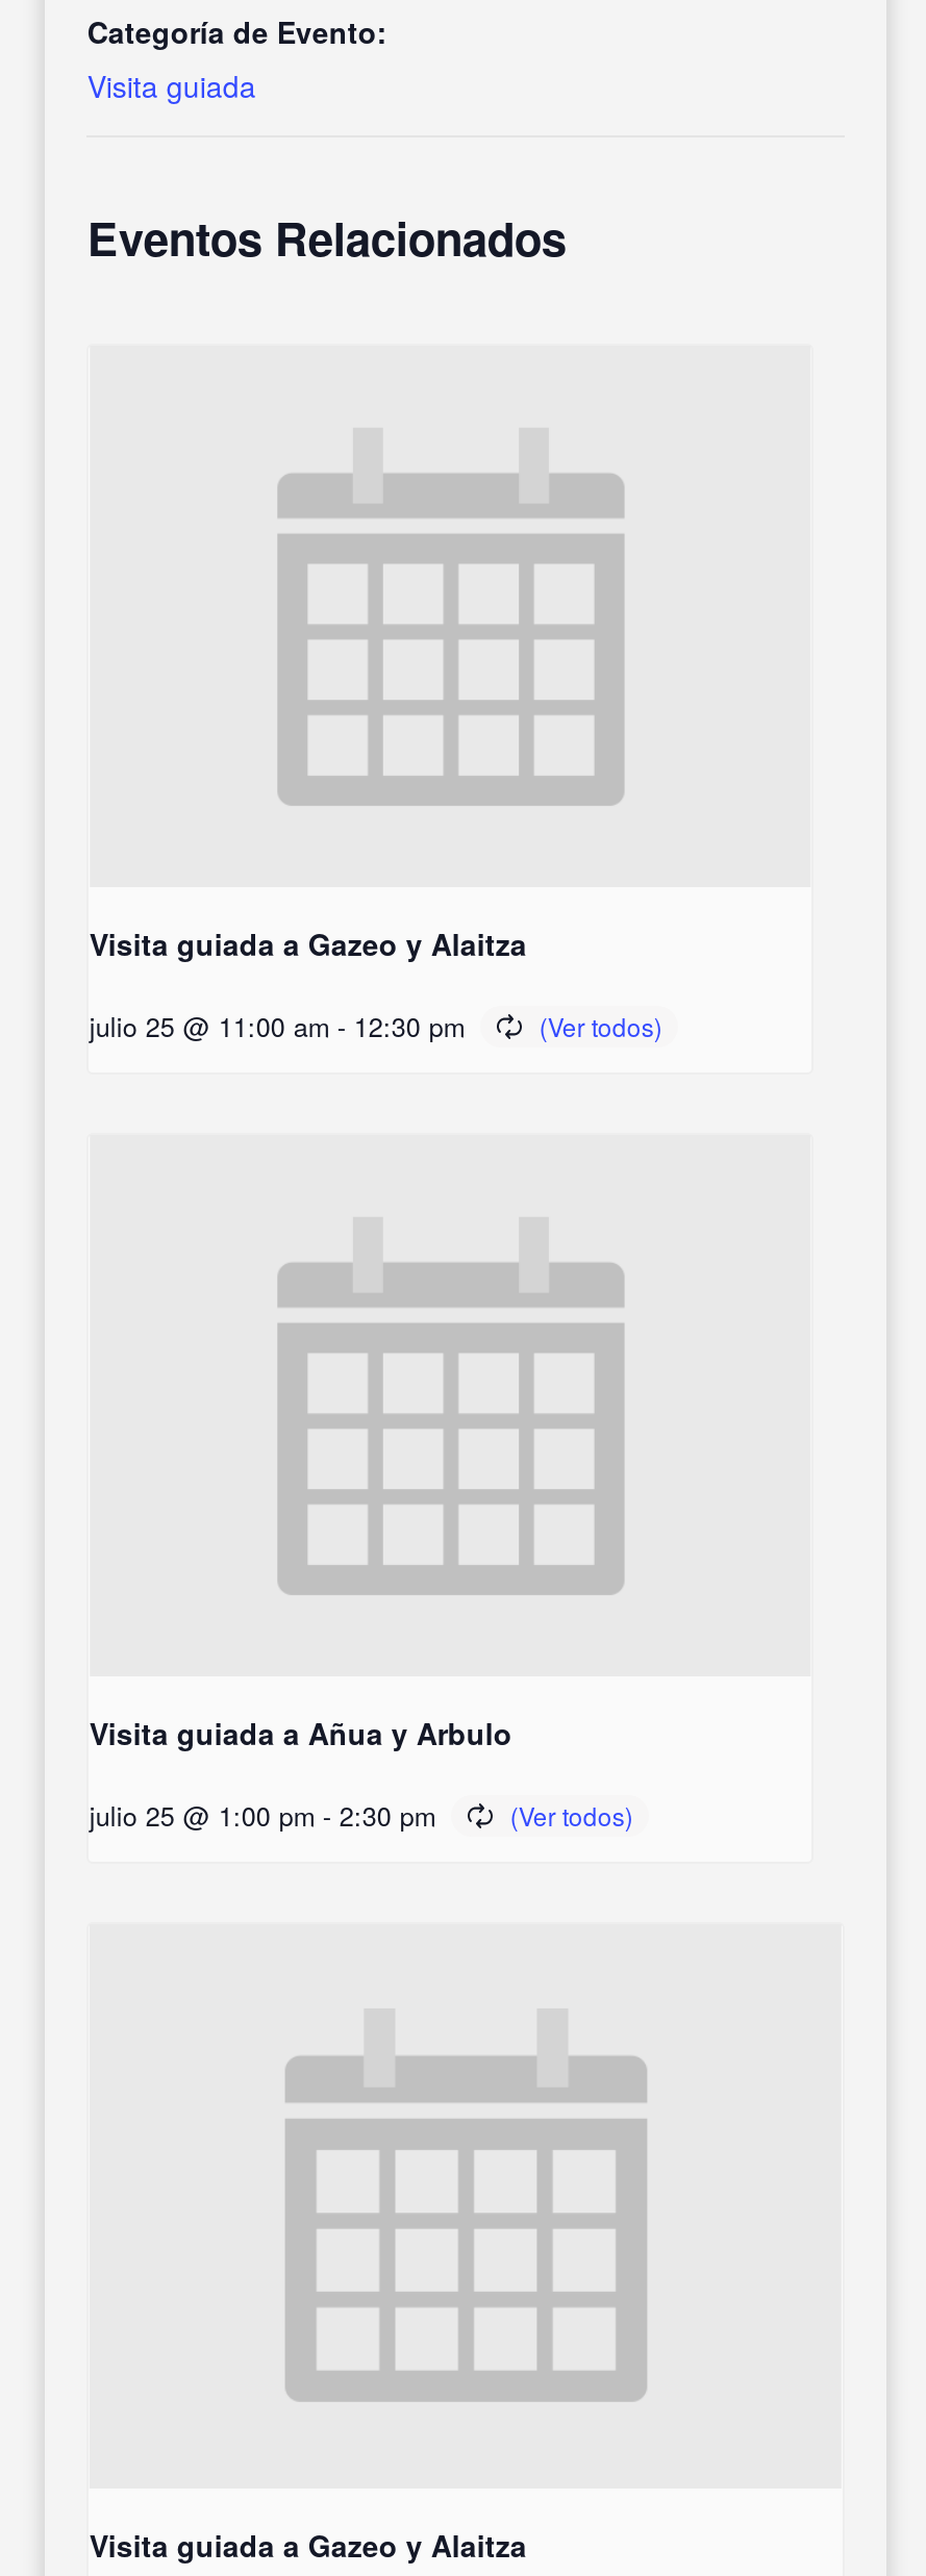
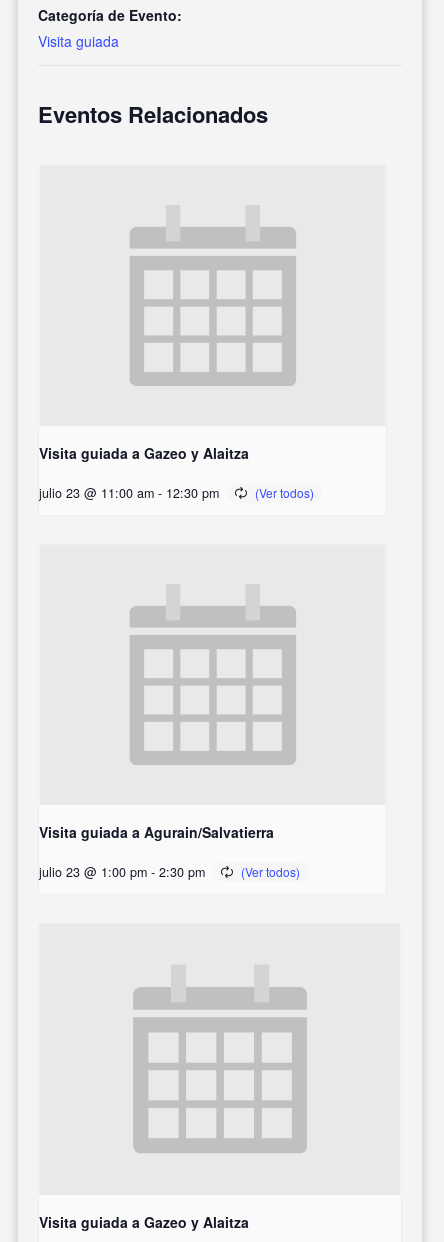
- julio 25 @ 11:00 am - 12:30 pm
+ julio 23 @ 11:00 am - 12:30 pm

- Visita guiada a Añua y Arbulo
+ Visita guiada a Agurain/Salvatierra

- julio 25 @ 1:00 pm - 2:30 pm
+ julio 23 @ 1:00 pm - 2:30 pm
